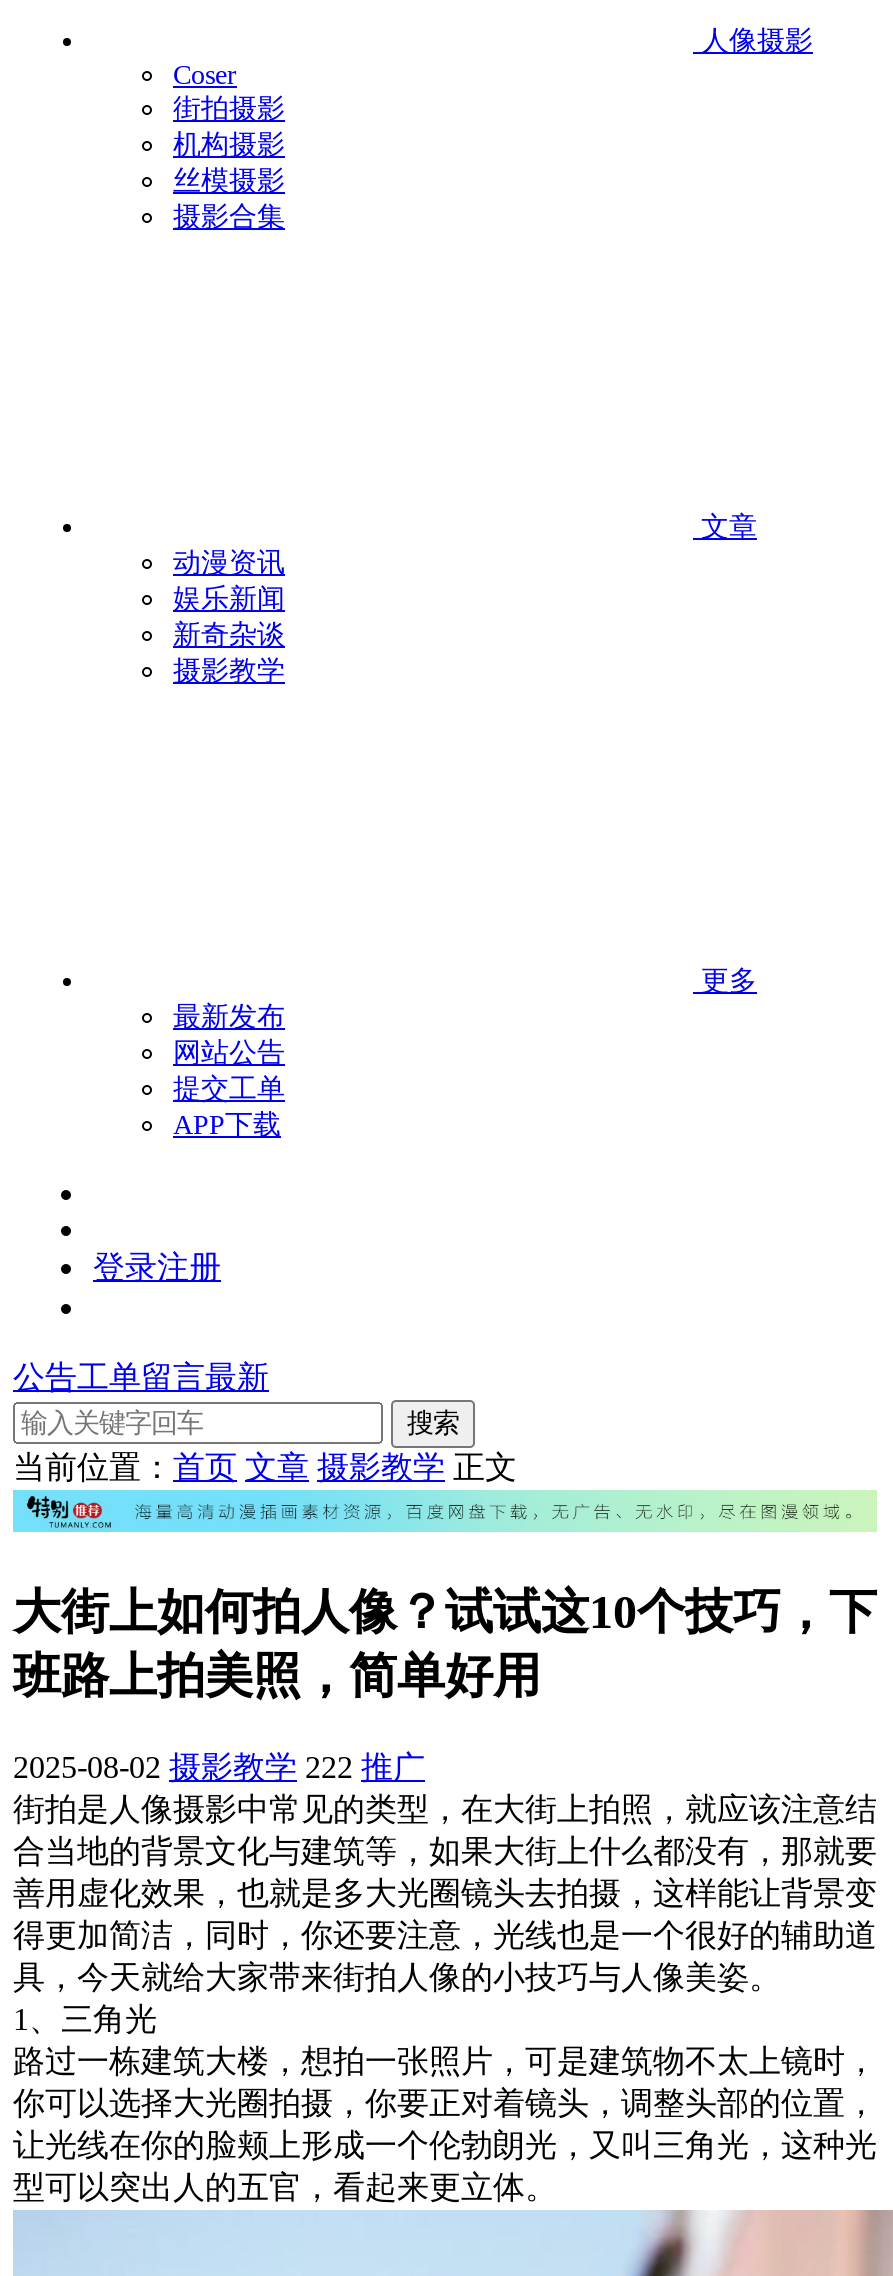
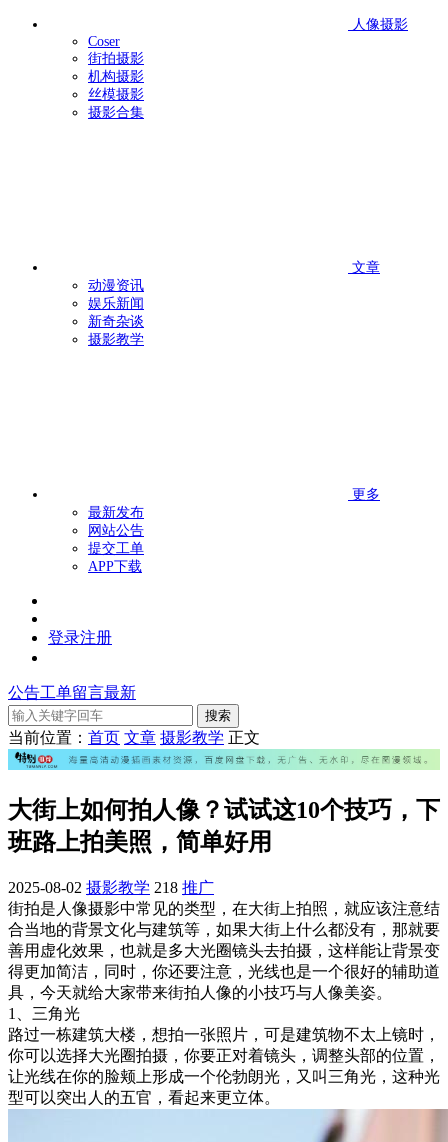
- 2025-08-02 摄影教学 222 推广
+ 2025-08-02 摄影教学 218 推广
